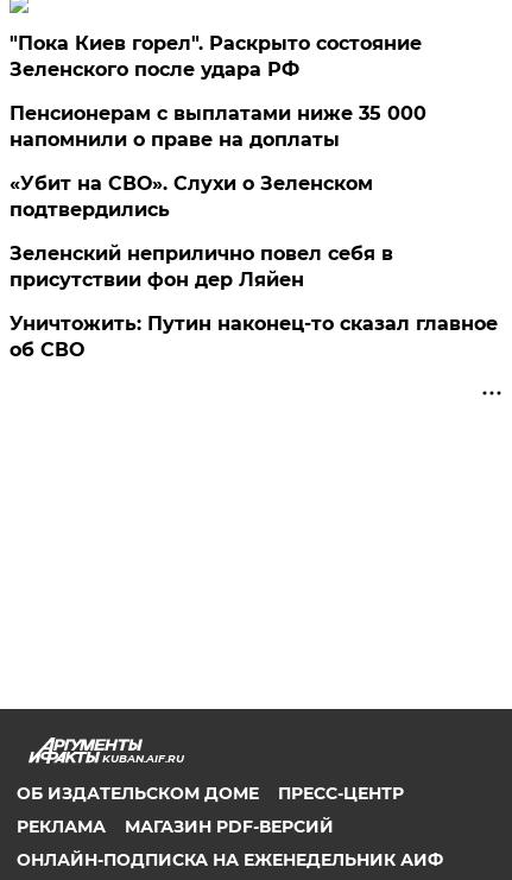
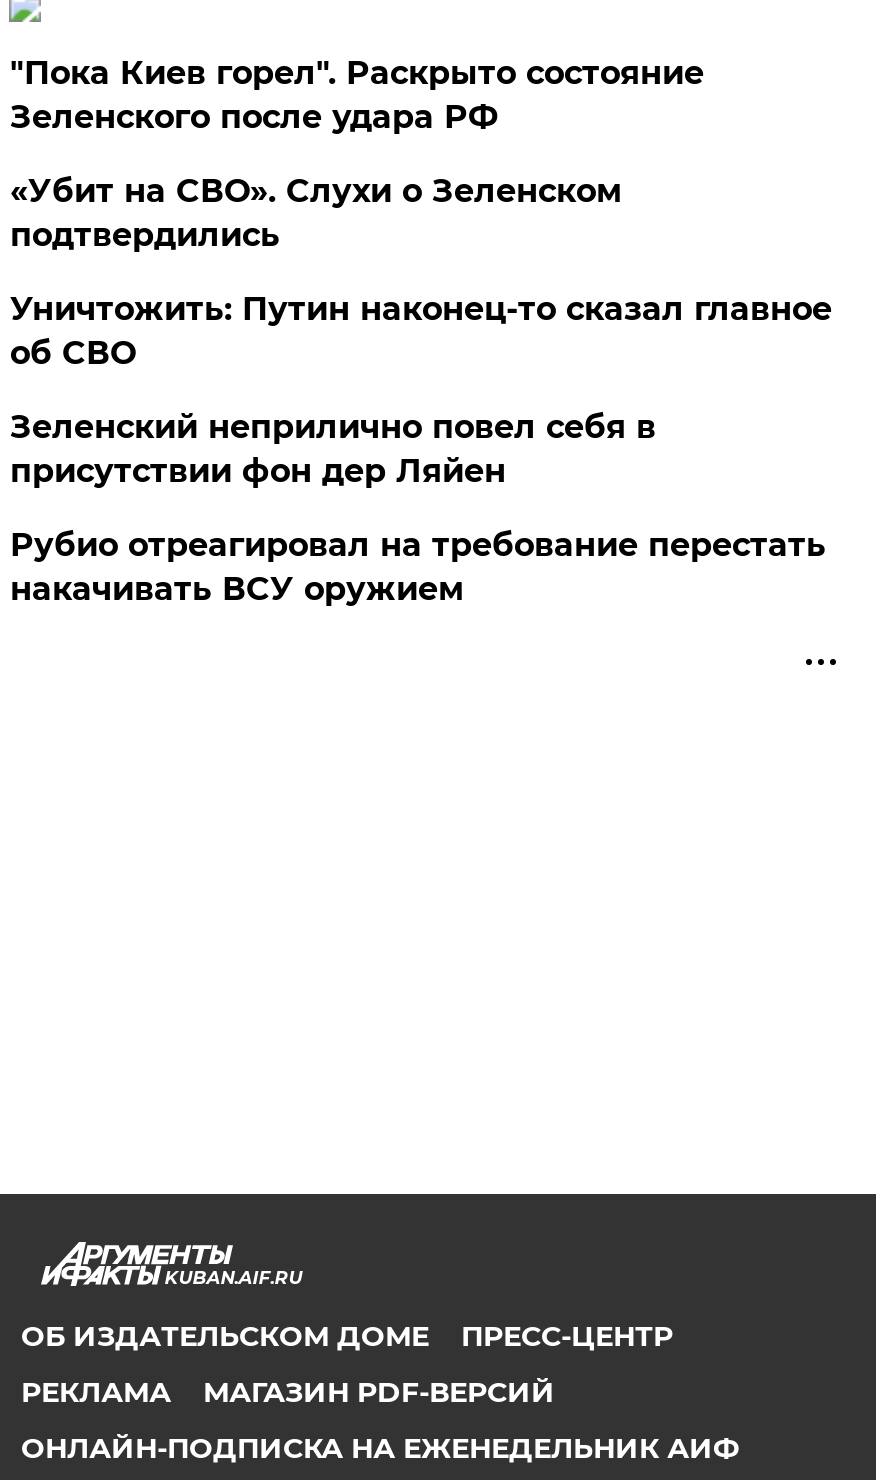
- Пенсионерам с выплатами ниже 35 000
- напомнили о праве на доплаты

moved up: «Убит на СВО». Слухи о Зеленском | подтвердились

+ Рубио отреагировал на требование перестать
+ накачивать ВСУ оружием

moved up: Уничтожить: Путин наконец-то сказал главное | об СВО
